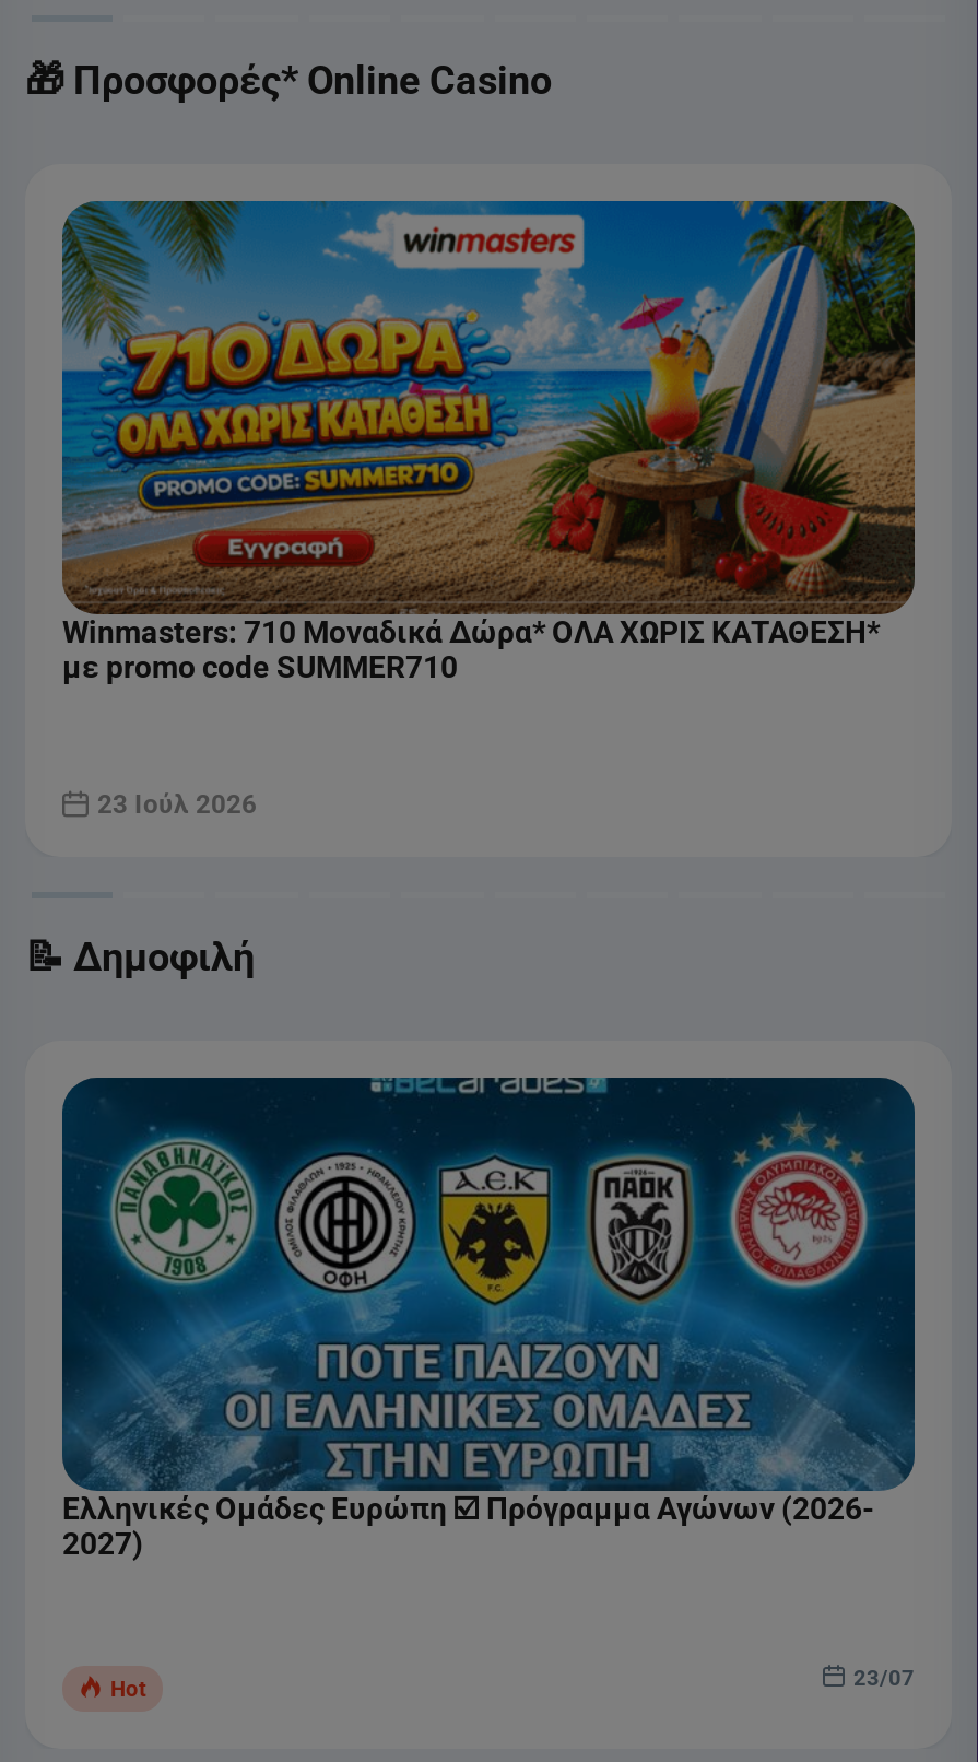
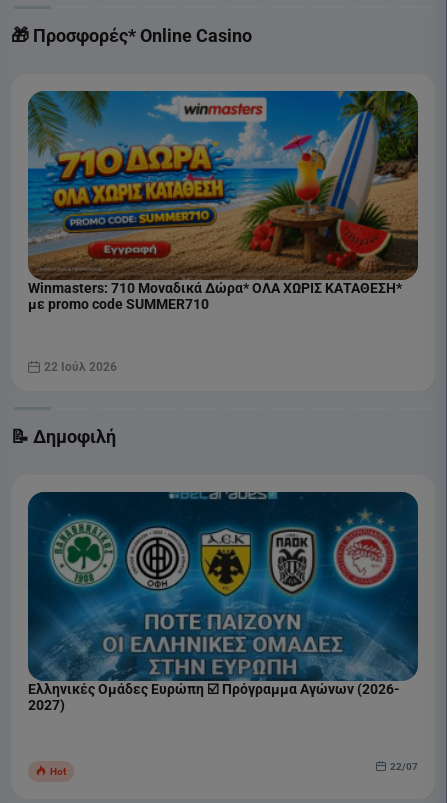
- 23 Ιούλ 2026
+ 22 Ιούλ 2026

- 23/07
+ 22/07
